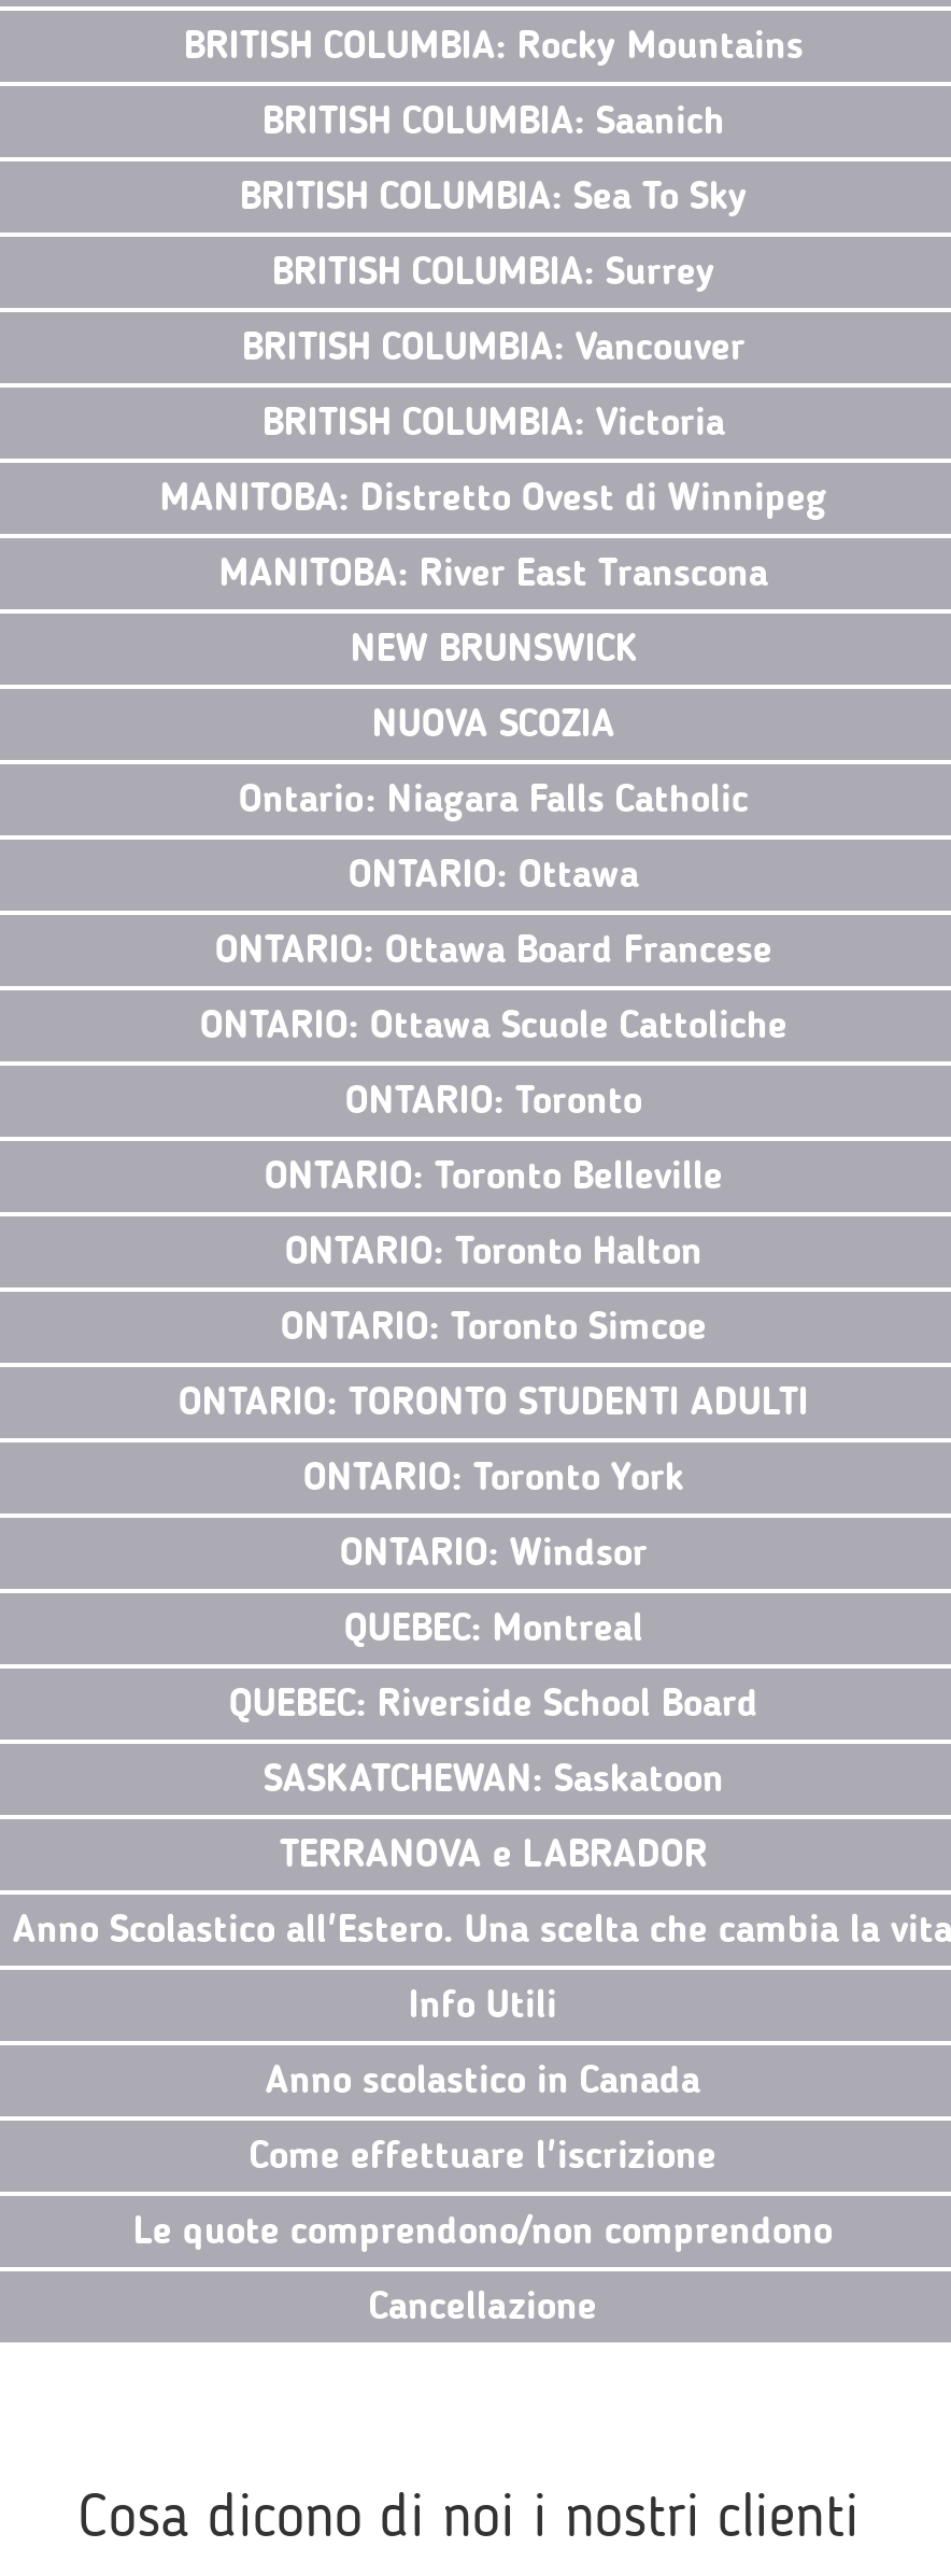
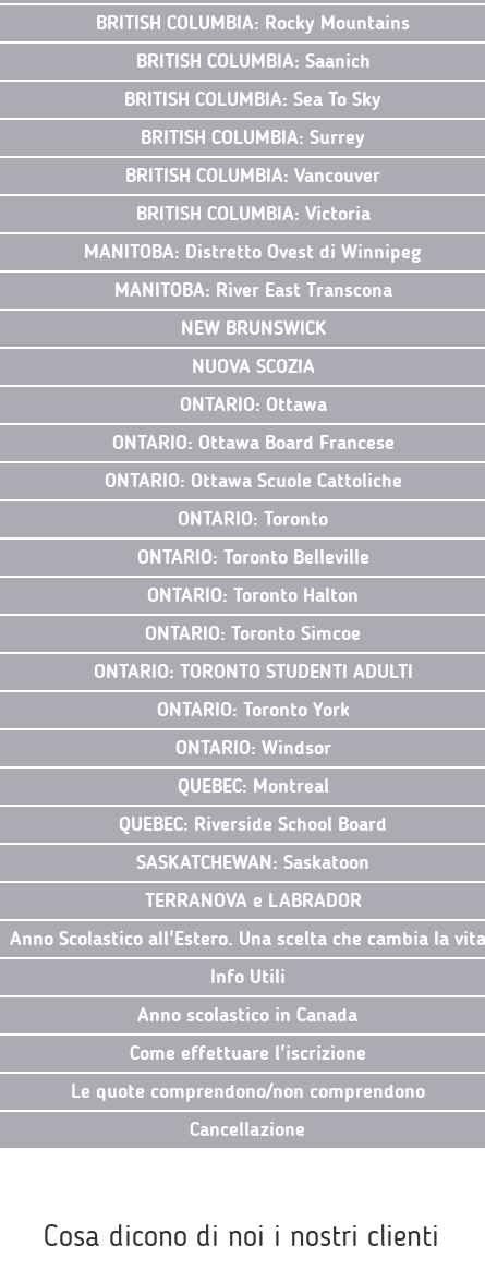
- Ontario: Niagara Falls Catholic
